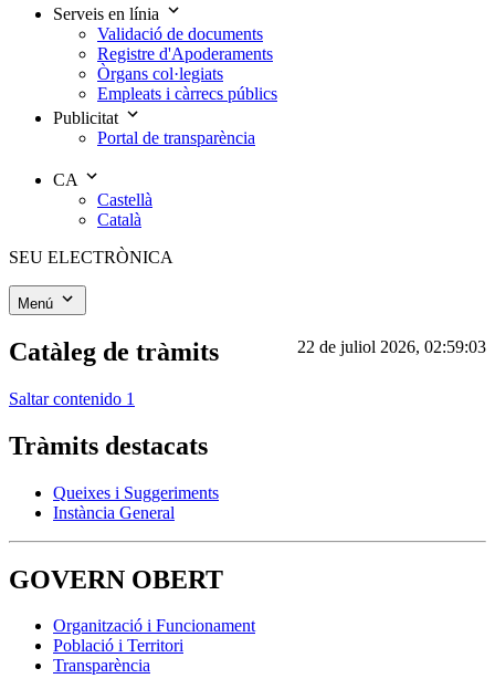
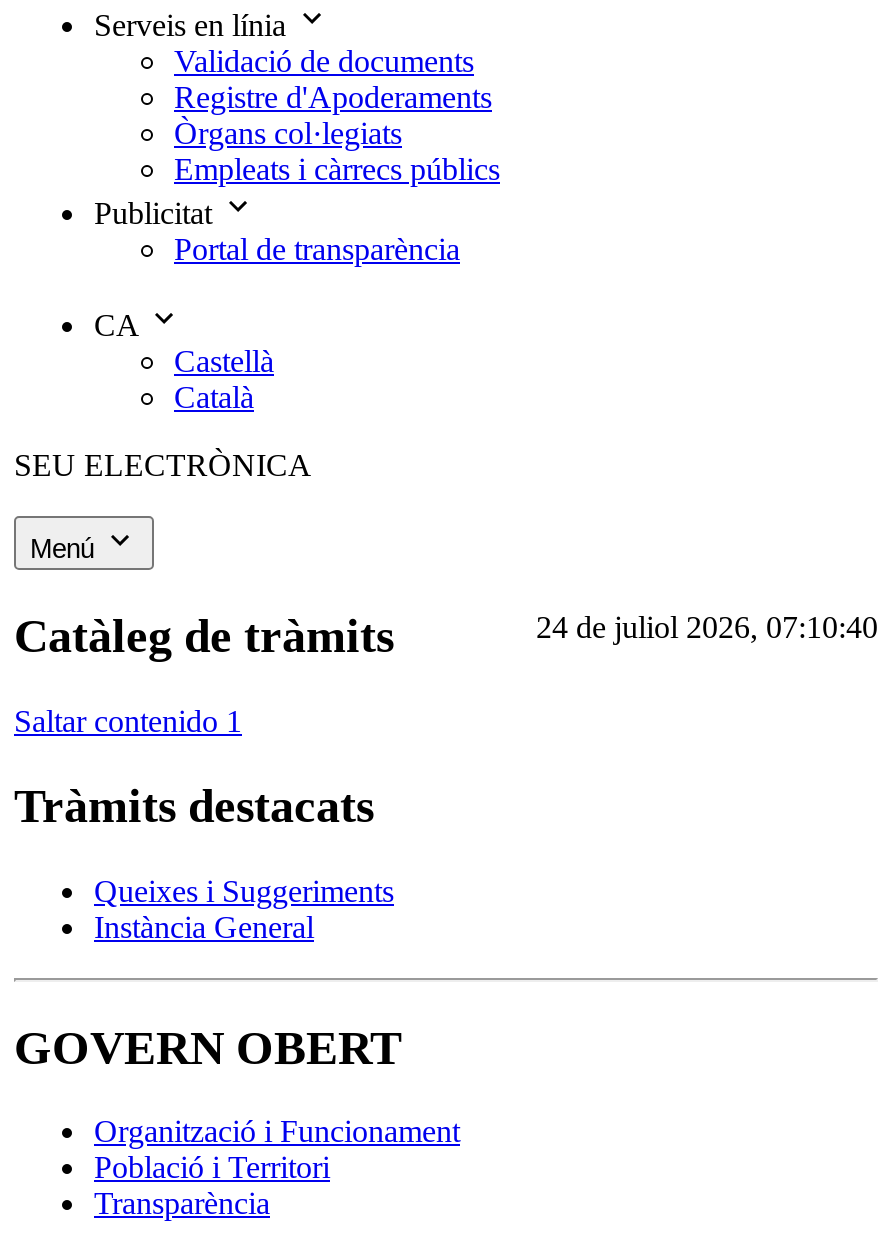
- 22 de juliol 2026, 02:59:03
+ 24 de juliol 2026, 07:10:40
